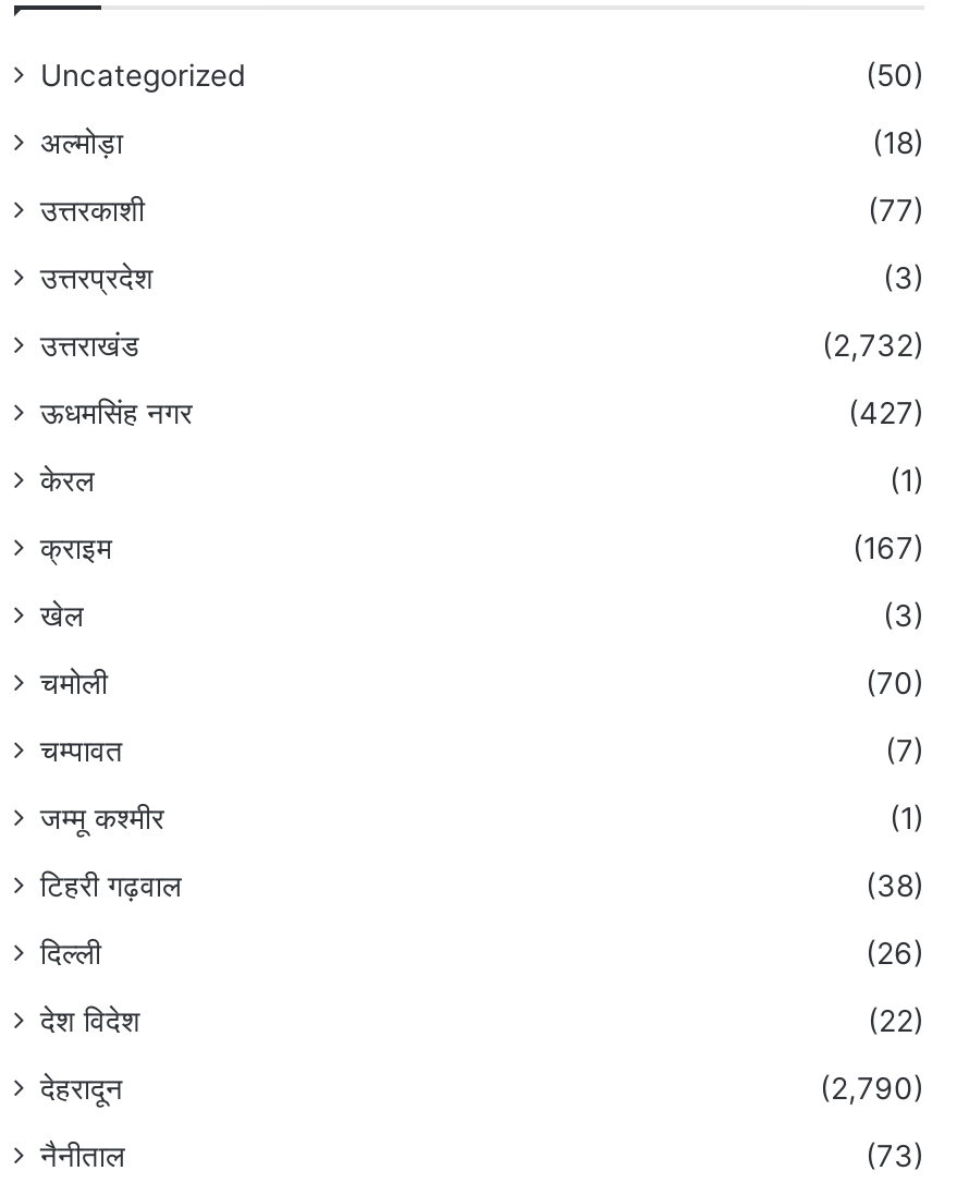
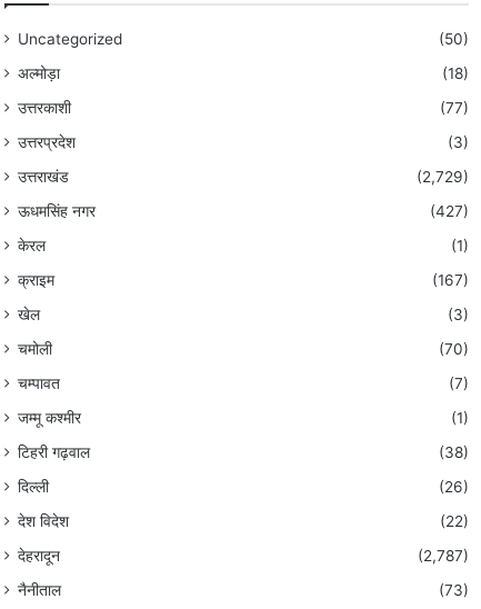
- (2,732)
+ (2,729)

- (2,790)
+ (2,787)
